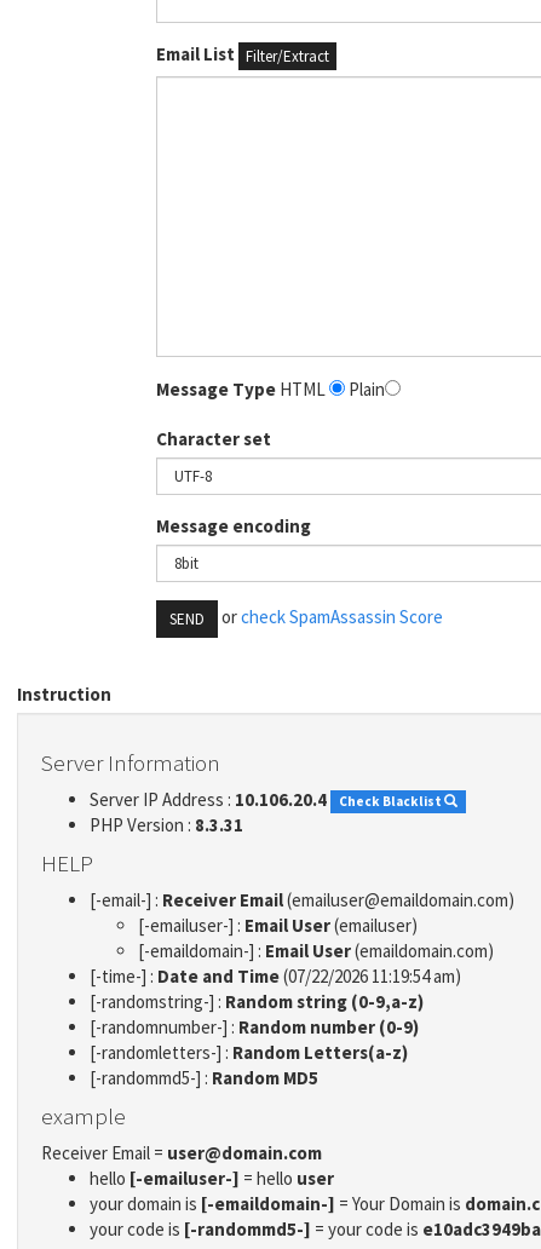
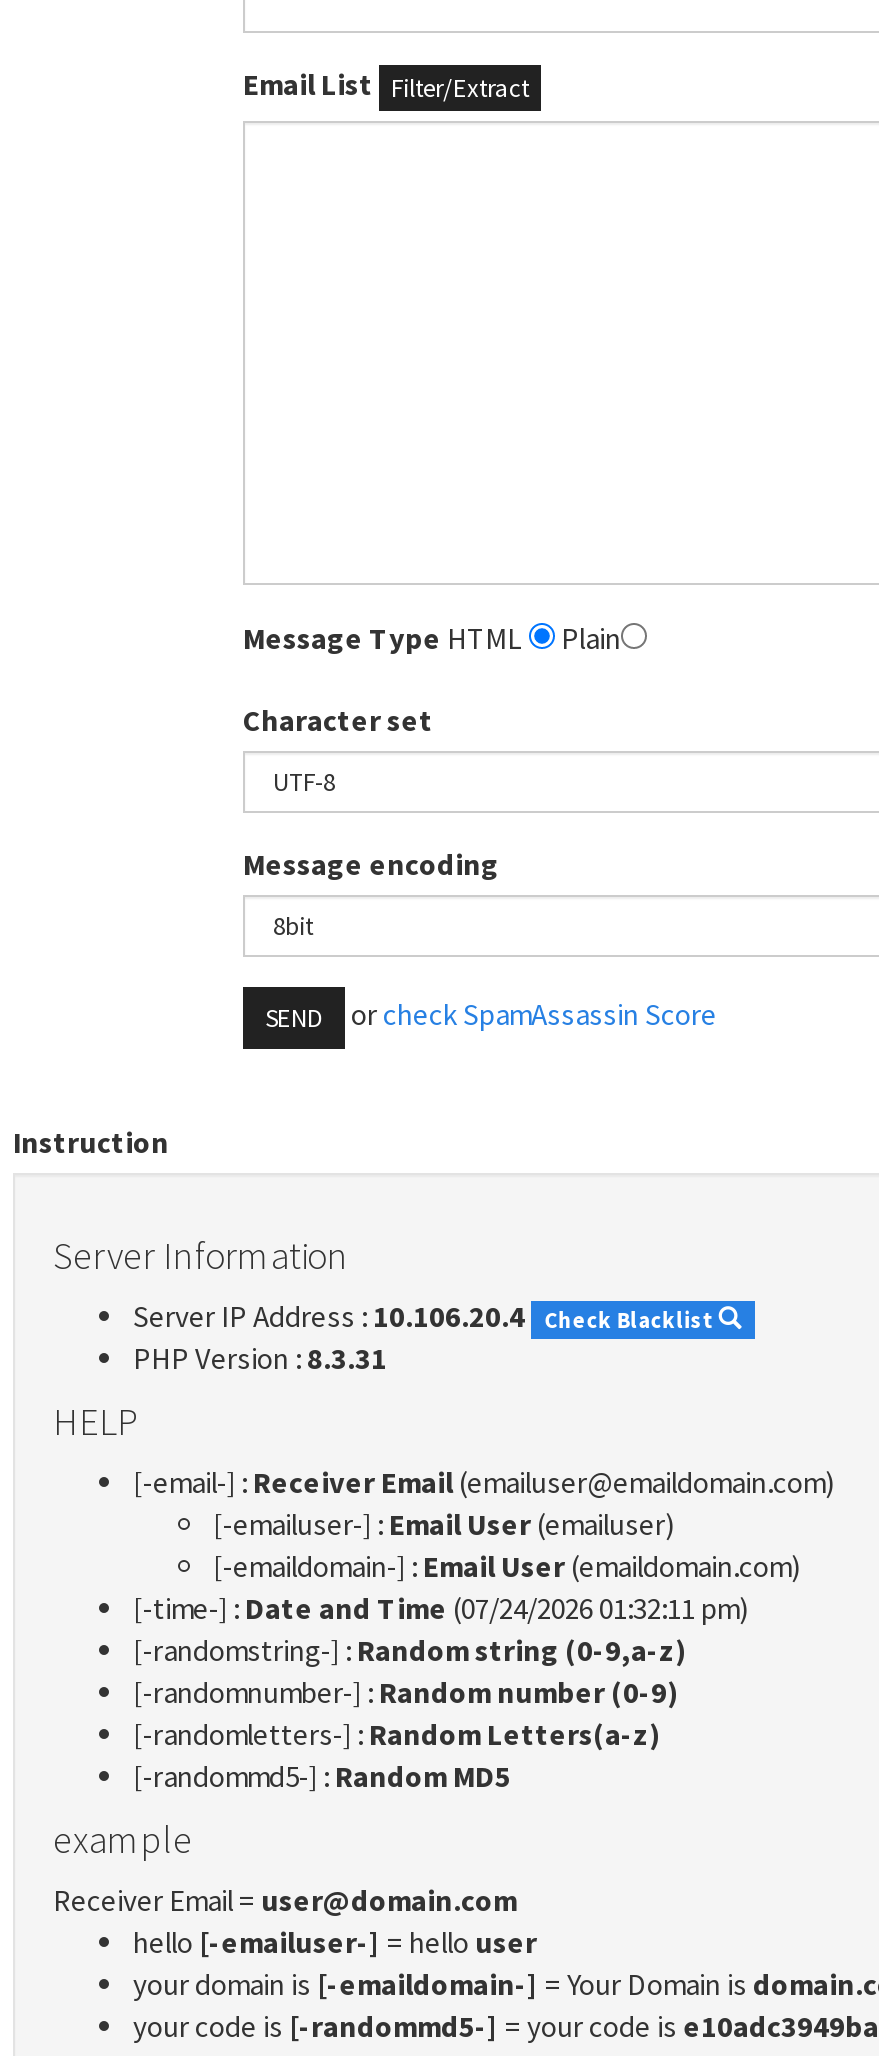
- [-time-] : Date and Time (07/22/2026 11:19:54 am)
+ [-time-] : Date and Time (07/24/2026 01:32:11 pm)
